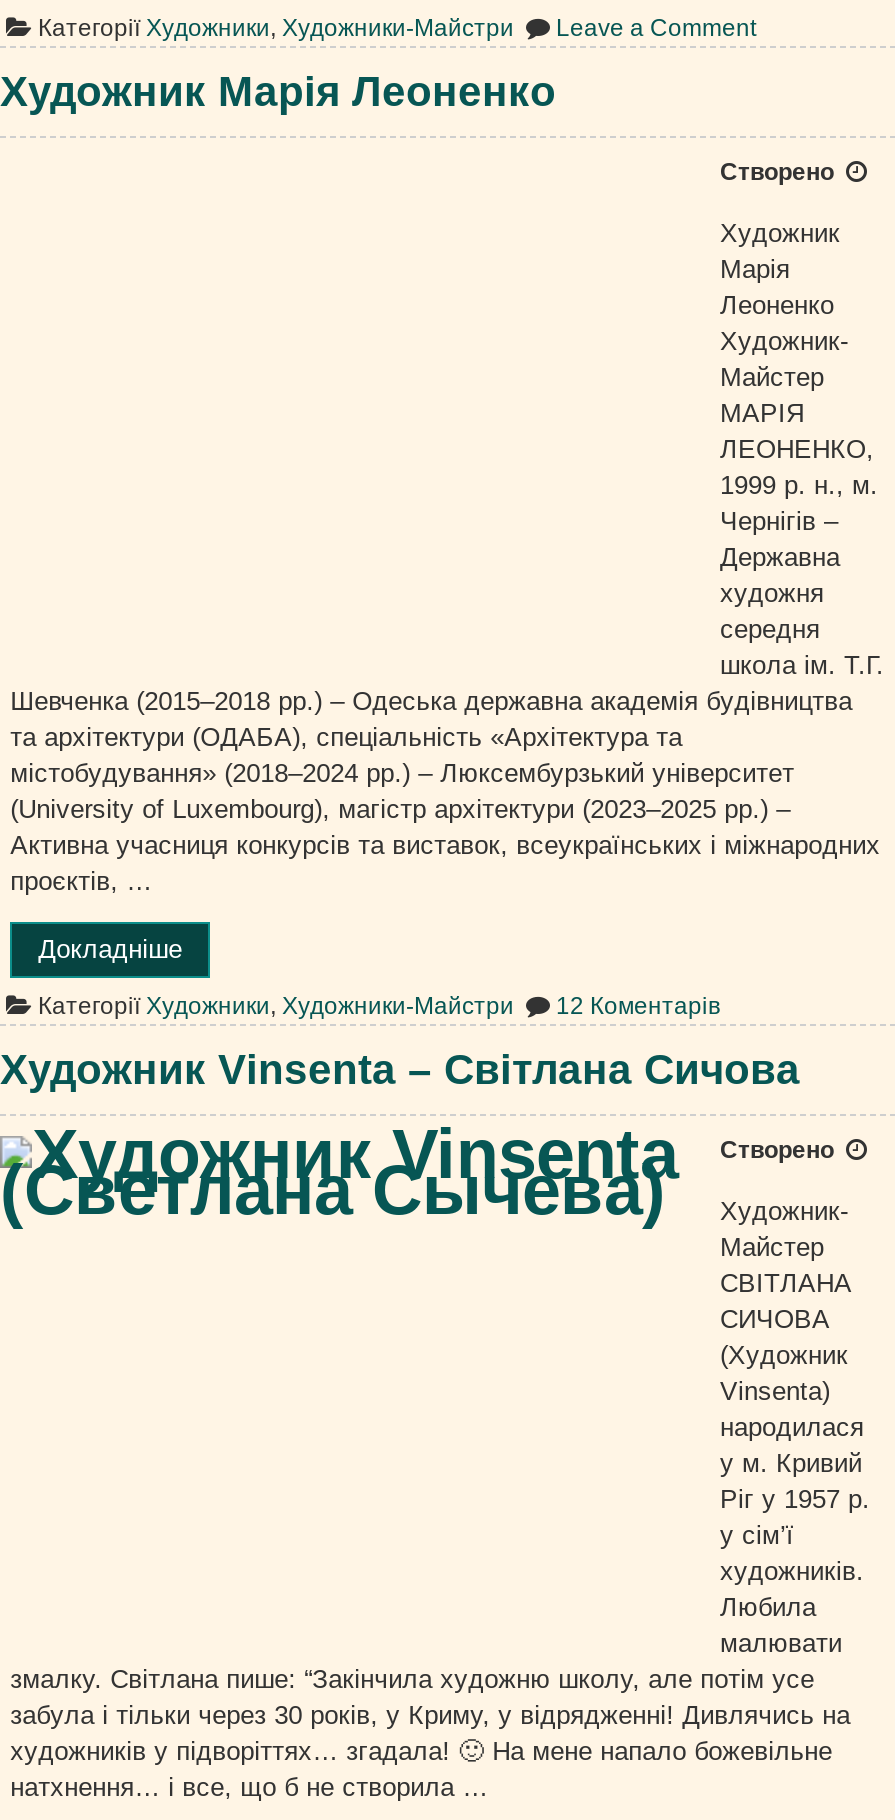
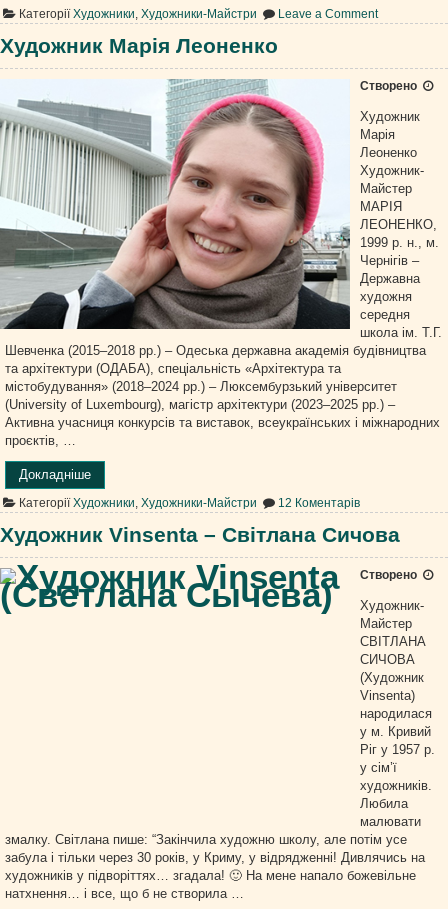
+ [image]
